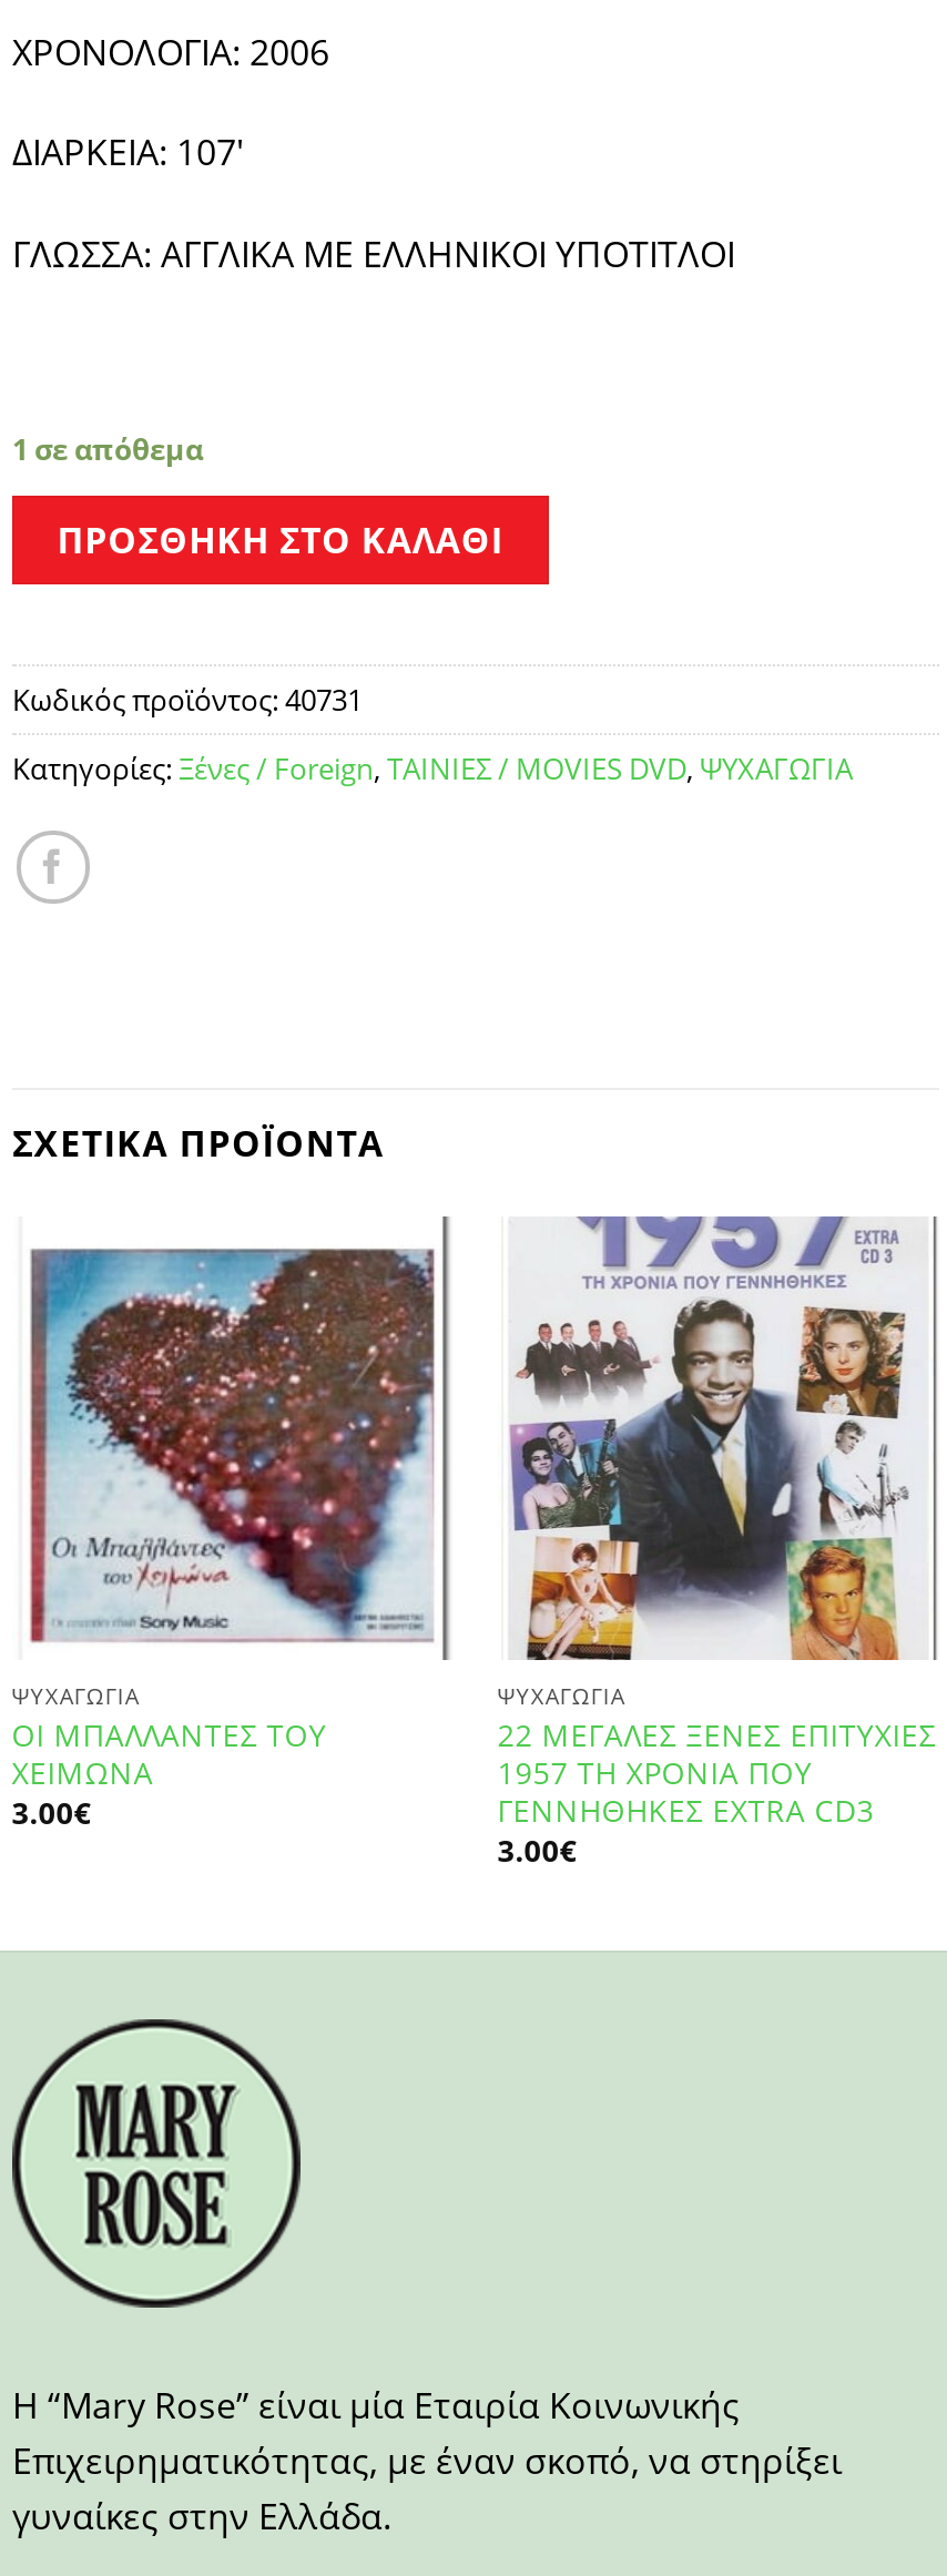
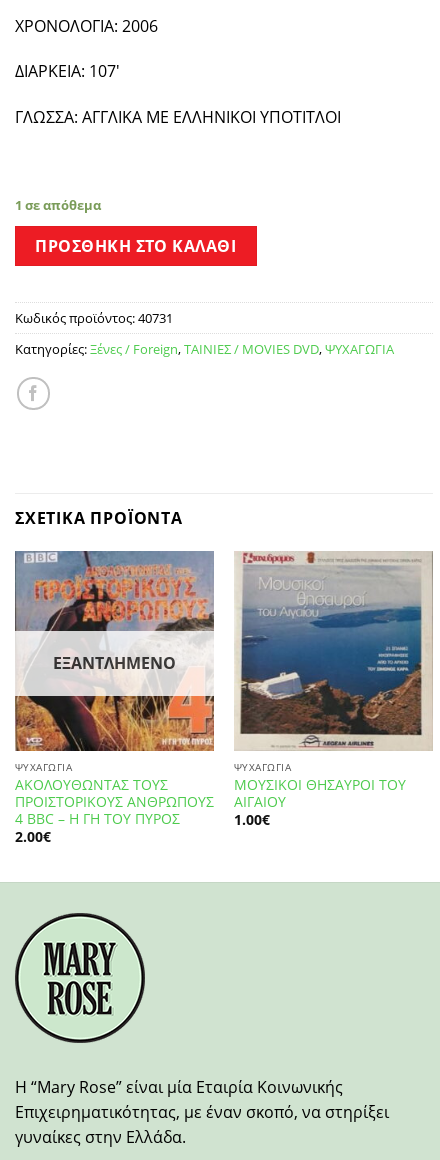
+ ΕΞΑΝΤΛΗΜΈΝΟ

- [image]
- ΟΙ ΜΠΑΛΛΑΝΤΕΣ ΤΟΥ
- ΧΕΙΜΩΝΑ
- 3.00€
+ [image]
+ ΑΚΟΛΟΥΘΩΝΤΑΣ ΤΟΥΣ
+ ΠΡΟΙΣΤΟΡΙΚΟΥΣ ΑΝΘΡΩΠΟΥΣ
+ 4 BBC – Η ΓΗ ΤΟΥ ΠΥΡΟΣ
+ 2.00€

- [image]
- 22 ΜΕΓΑΛΕΣ ΞΕΝΕΣ ΕΠΙΤΥΧΙΕΣ
- 1957 ΤΗ ΧΡΟΝΙΑ ΠΟΥ
- ΓΕΝΝΗΘΗΚΕΣ EXTRA CD3
- 3.00€
+ [image]
+ ΜΟΥΣΙΚΟΙ ΘΗΣΑΥΡΟΙ ΤΟΥ
+ ΑΙΓΑΙΟΥ
+ 1.00€
